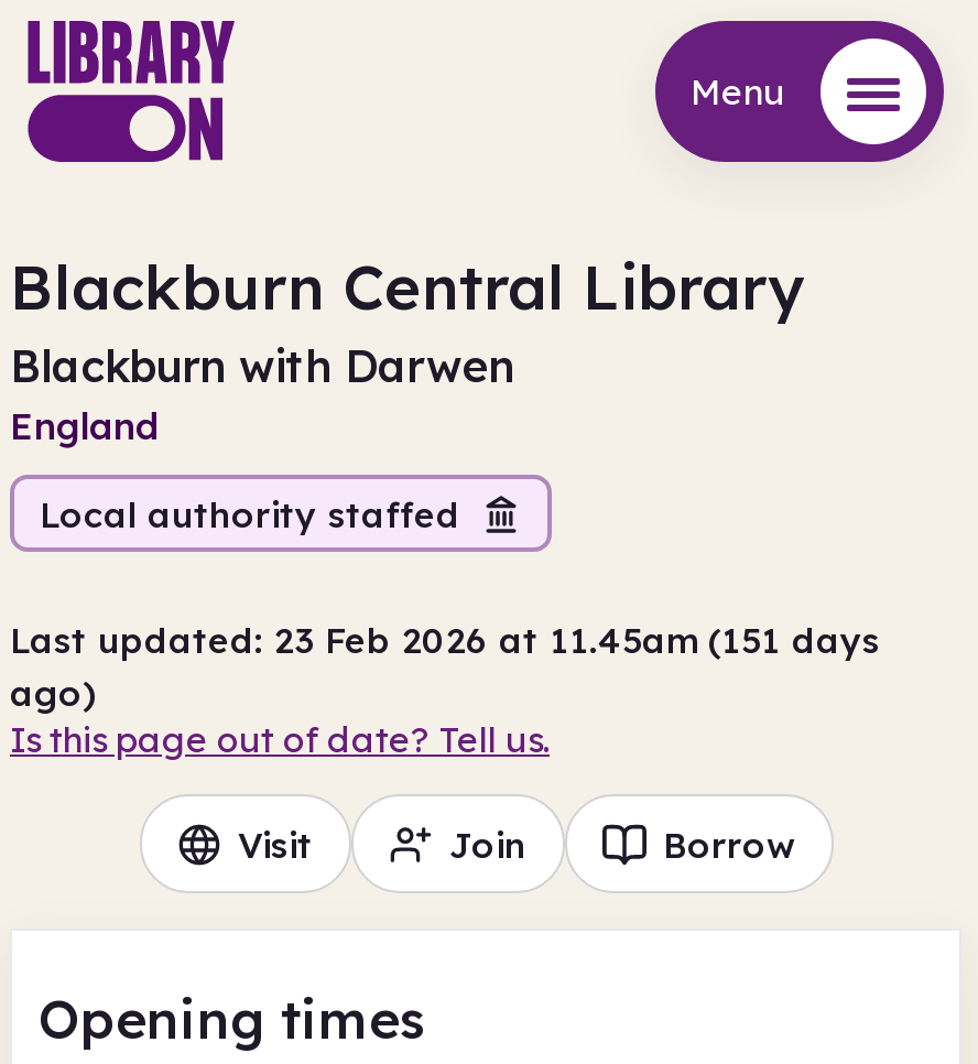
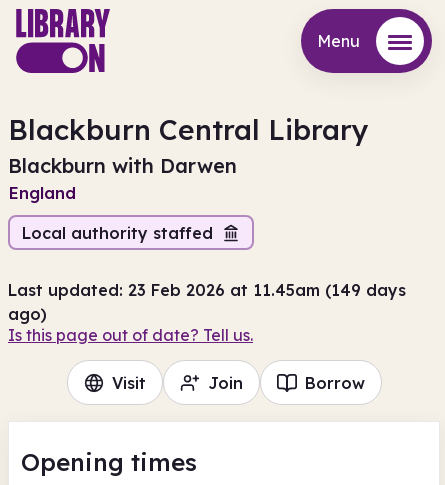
- Last updated: 23 Feb 2026 at 11.45am (151 days
+ Last updated: 23 Feb 2026 at 11.45am (149 days
